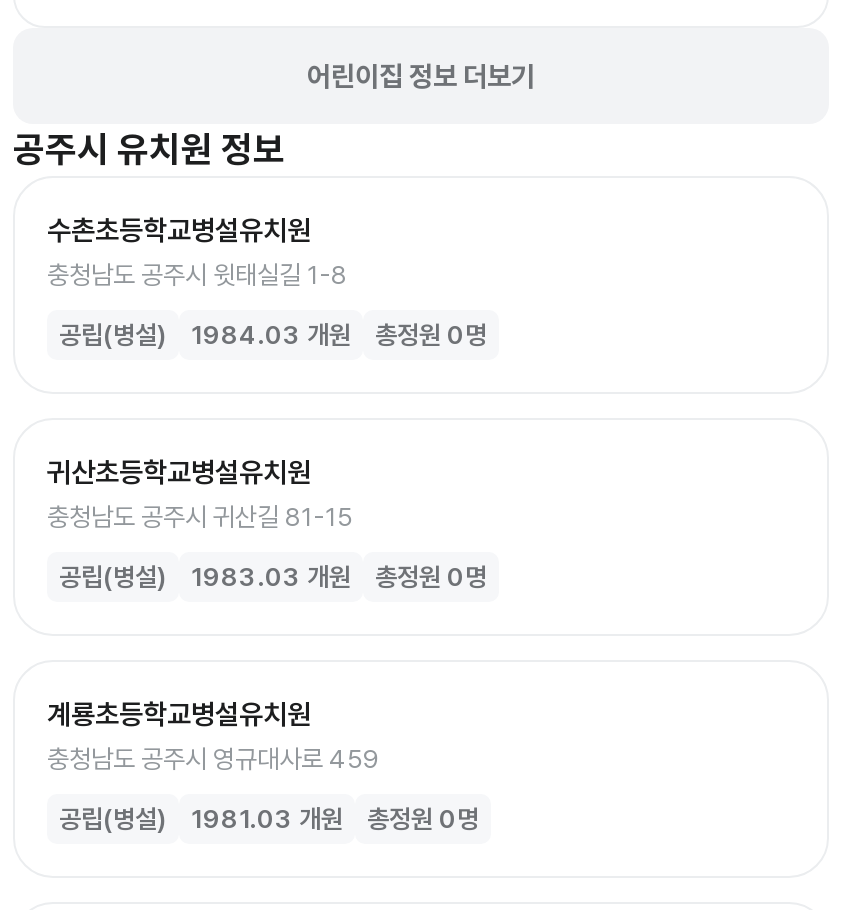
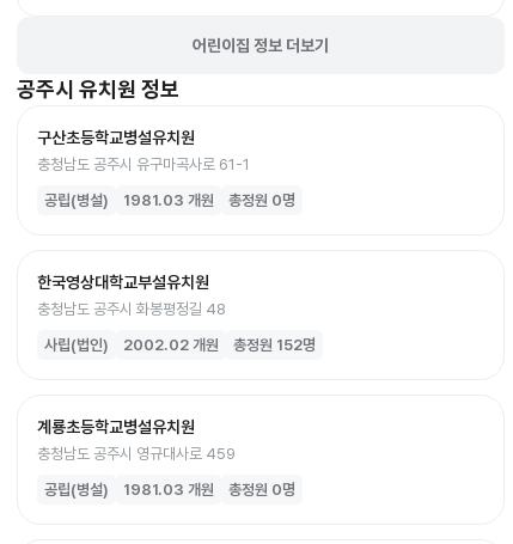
- 수촌초등학교병설유치원
- 충청남도 공주시 윗태실길 1-8
+ 구산초등학교병설유치원
+ 충청남도 공주시 유구마곡사로 61-1

- 공립(병설) 1984.03 개원 총정원 0명
+ 공립(병설) 1981.03 개원 총정원 0명

- 귀산초등학교병설유치원
- 충청남도 공주시 귀산길 81-15
+ 한국영상대학교부설유치원
+ 충청남도 공주시 화봉평정길 48

- 공립(병설)
- 1983.03 개원
- 총정원 0명
+ 사립(법인)
+ 2002.02 개원
+ 총정원 152명
